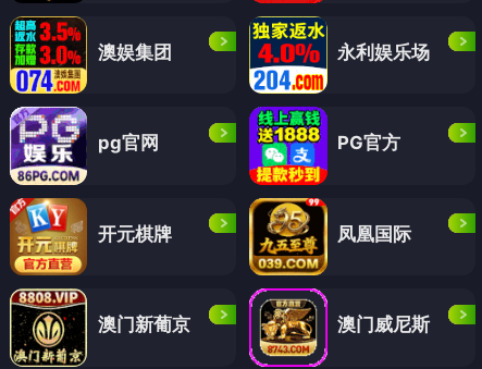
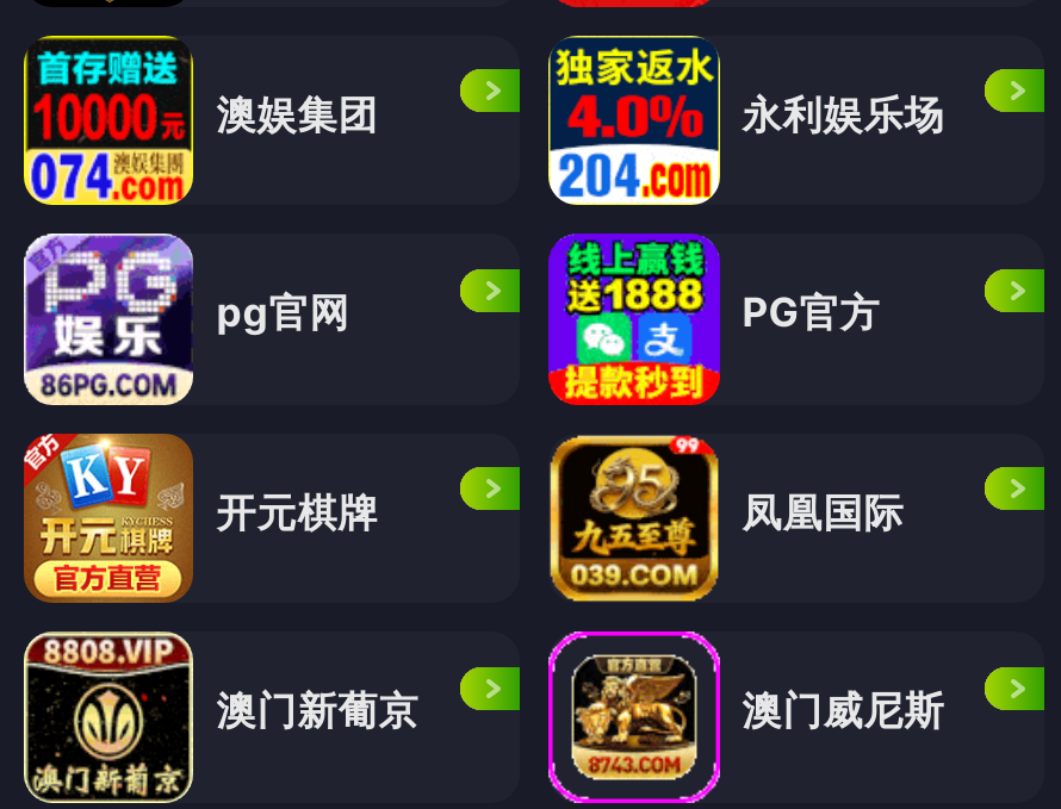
- [image]
+ [image]
